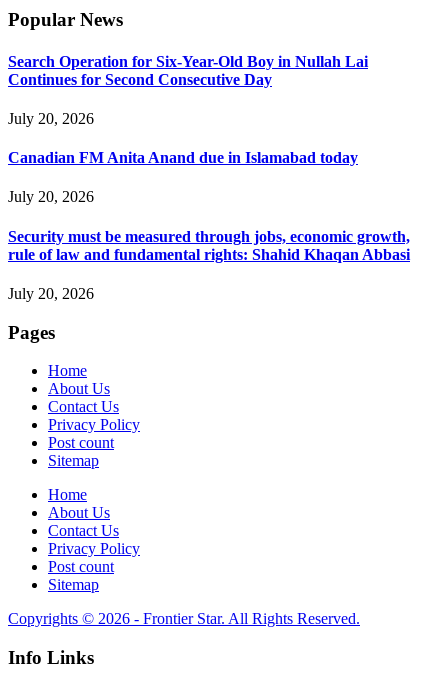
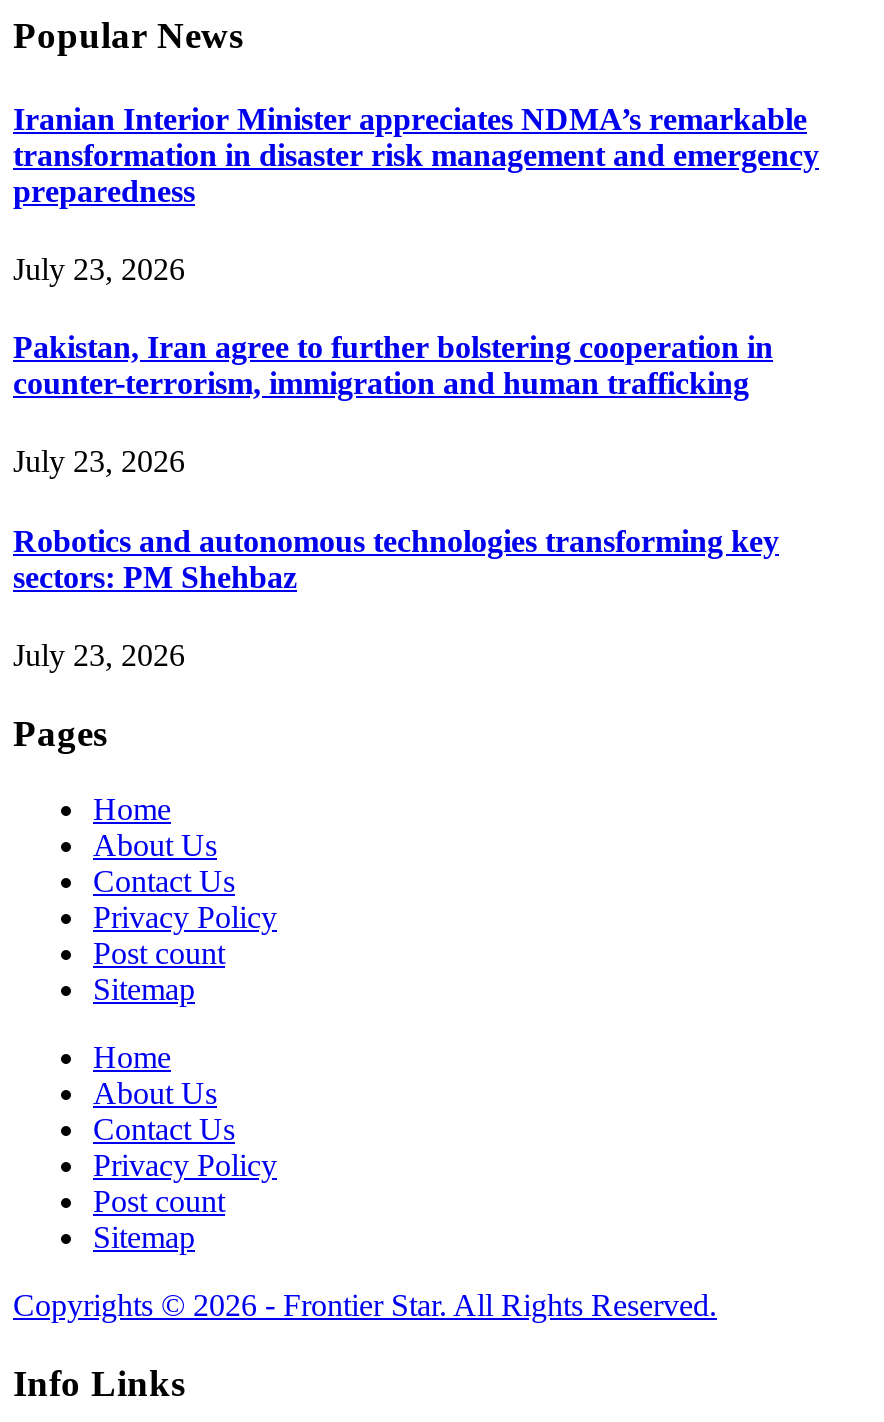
- Search Operation for Six-Year-Old Boy in Nullah Lai
- Continues for Second Consecutive Day
+ Iranian Interior Minister appreciates NDMA’s remarkable
+ transformation in disaster risk management and emergency
+ preparedness

- July 20, 2026
+ July 23, 2026

- Canadian FM Anita Anand due in Islamabad today
+ Pakistan, Iran agree to further bolstering cooperation in
+ counter-terrorism, immigration and human trafficking

- July 20, 2026
+ July 23, 2026

- Security must be measured through jobs, economic growth,
- rule of law and fundamental rights: Shahid Khaqan Abbasi
+ Robotics and autonomous technologies transforming key
+ sectors: PM Shehbaz

- July 20, 2026
+ July 23, 2026
